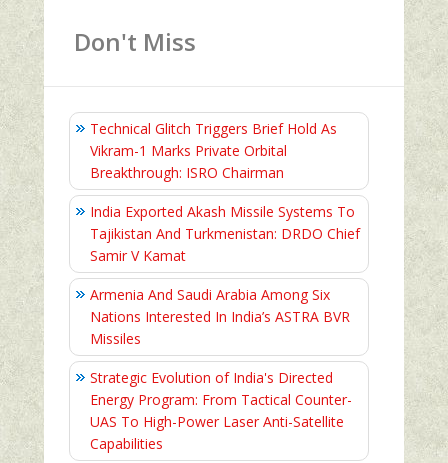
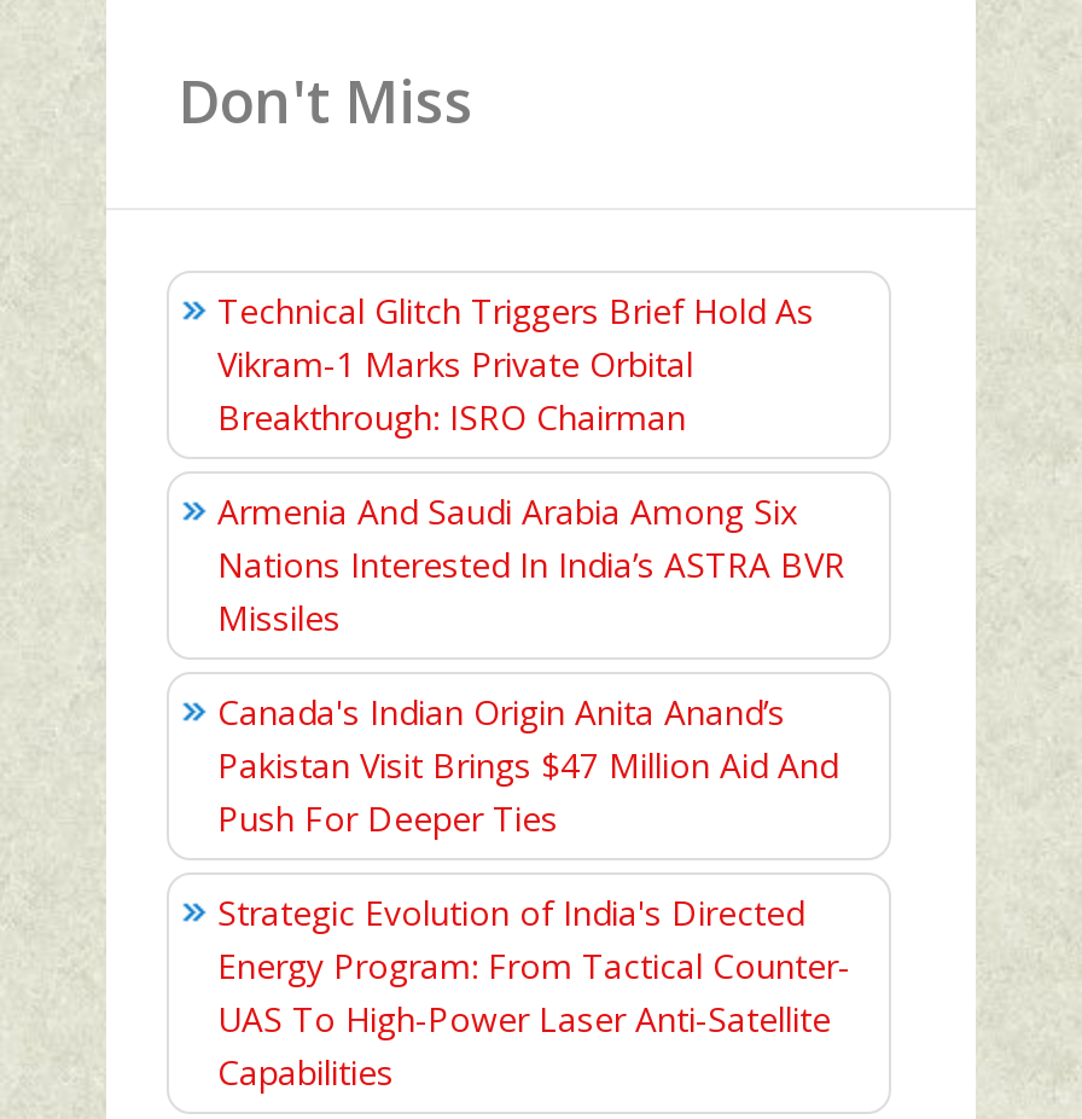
- India Exported Akash Missile Systems To
- Tajikistan And Turkmenistan: DRDO Chief
- Samir V Kamat

moved up: Armenia And Saudi Arabia Among Six | Nations Interested In India’s ASTRA BVR | Missiles

+ Canada's Indian Origin Anita Anand’s
+ Pakistan Visit Brings $47 Million Aid And
+ Push For Deeper Ties
